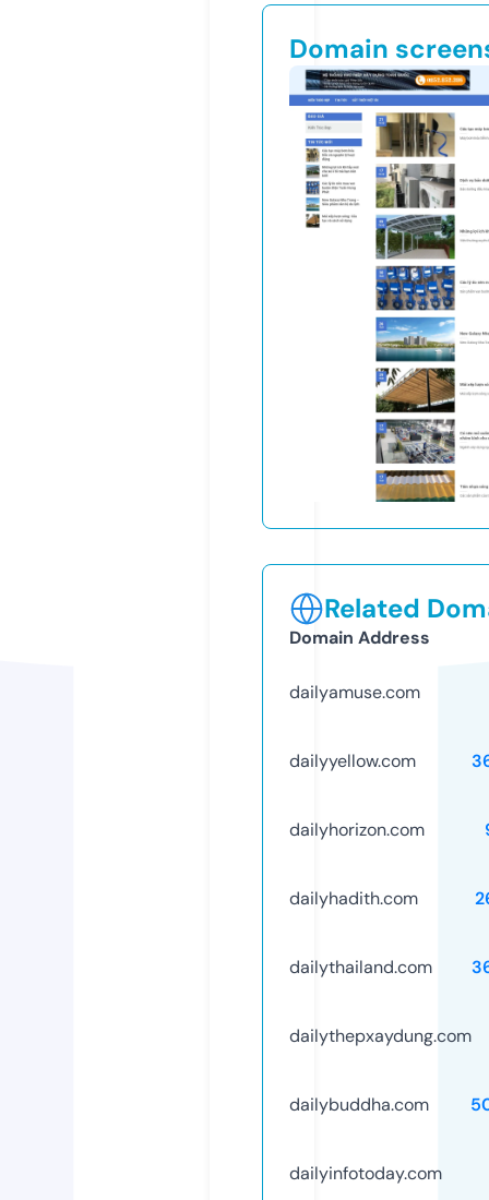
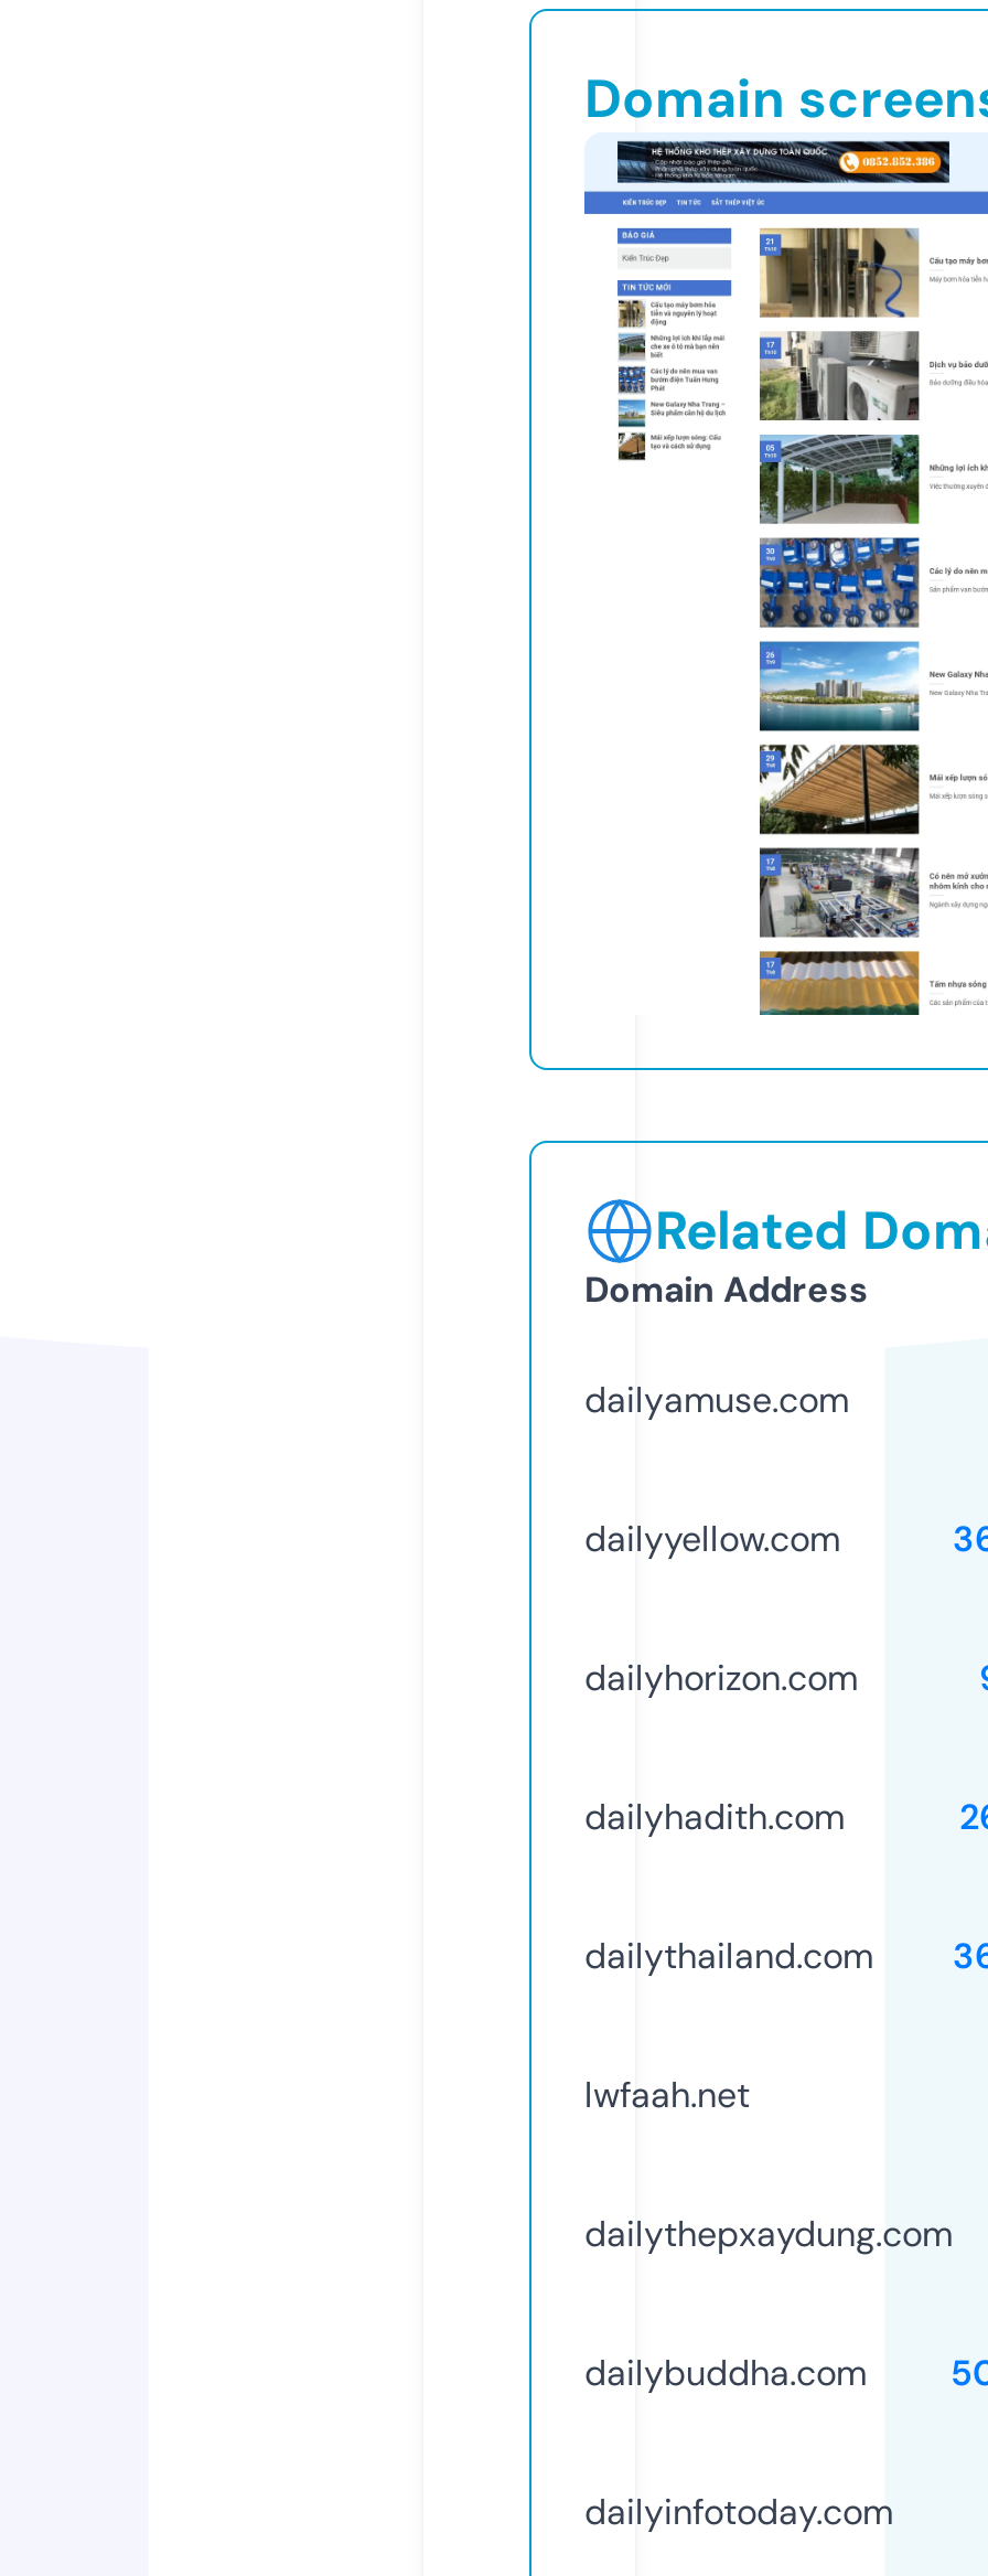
+ lwfaah.net
